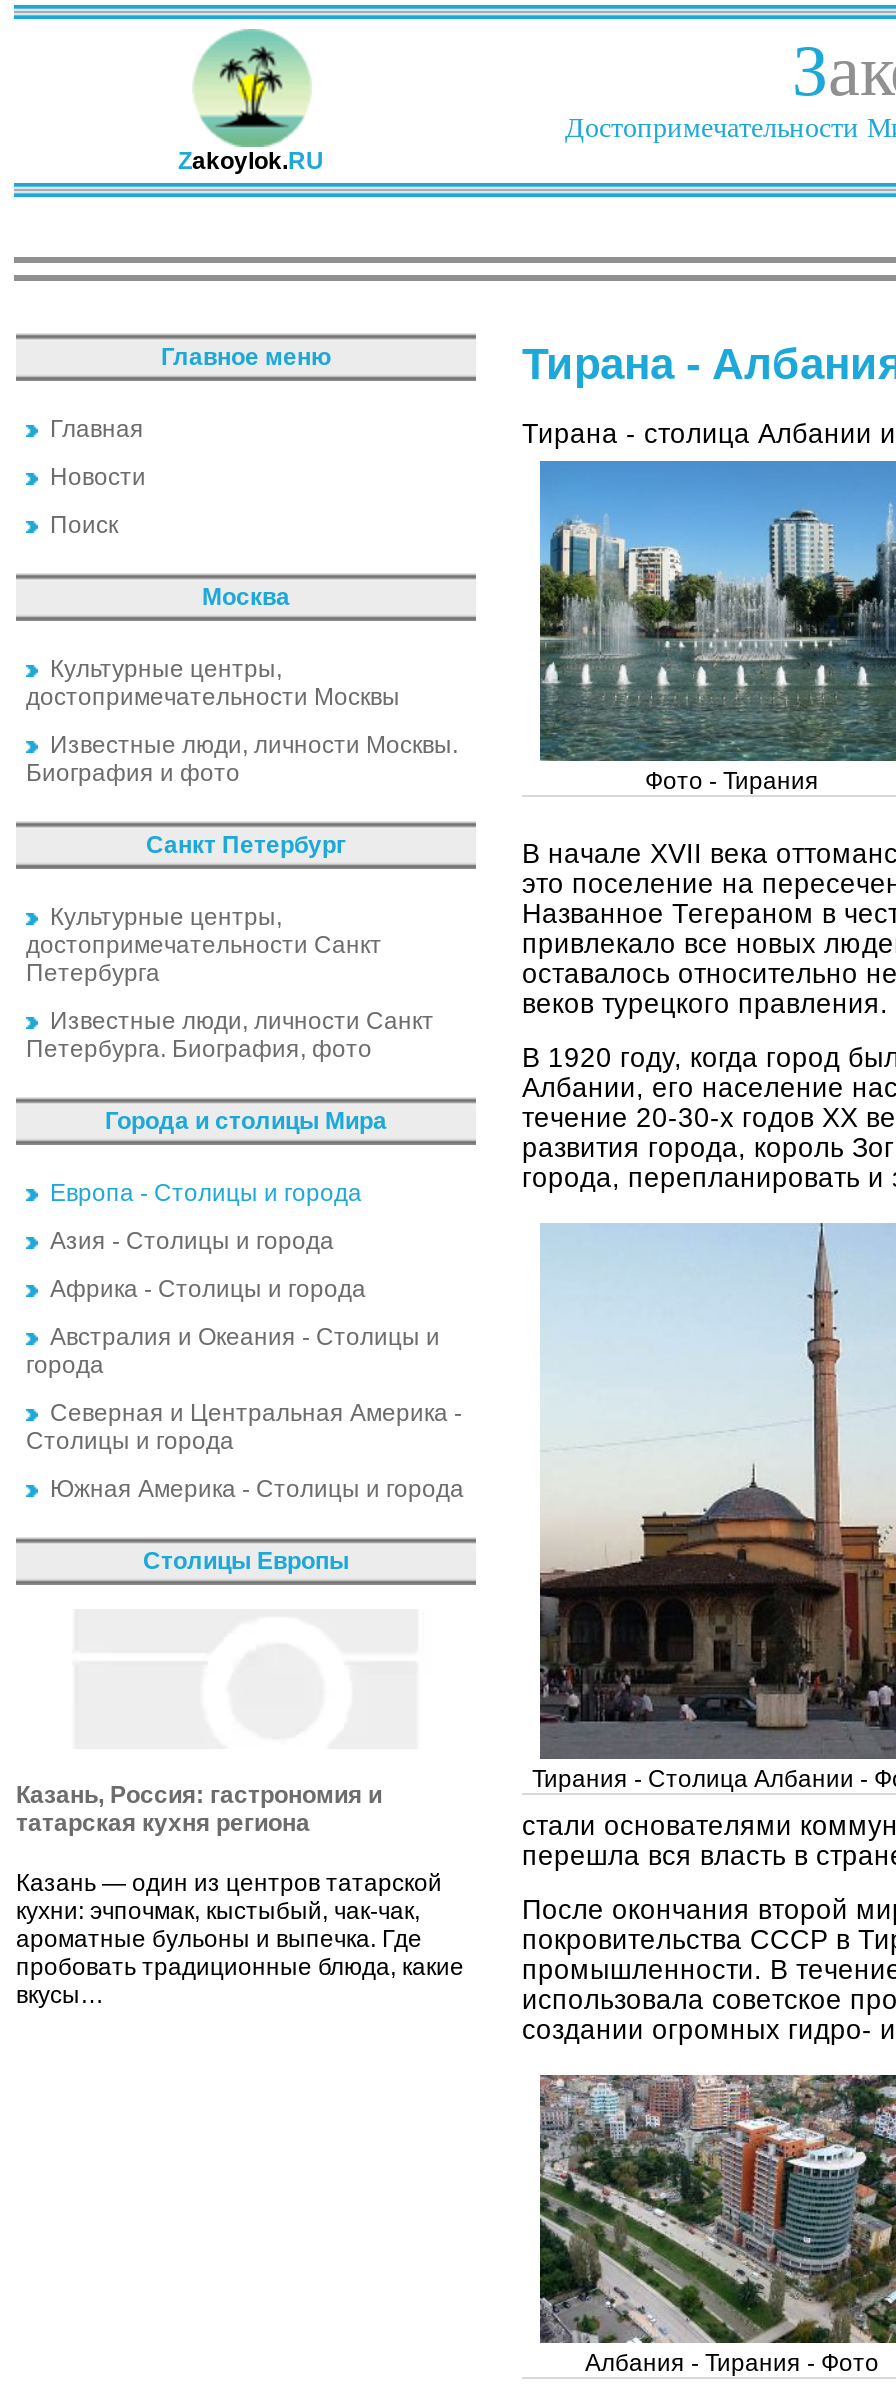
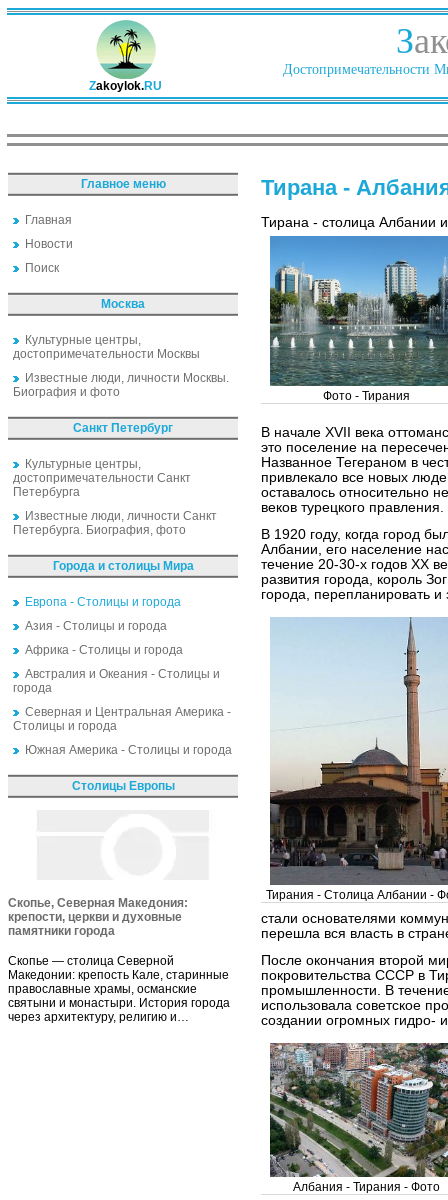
- Казань, Россия: гастрономия и
- татарская кухня региона
+ Скопье, Северная Македония:
+ крепости, церкви и духовные
+ памятники города

- Казань — один из центров татарской
- кухни: эчпочмак, кыстыбый, чак-чак,
- ароматные бульоны и выпечка. Где
- пробовать традиционные блюда, какие
- вкусы…
+ Скопье — столица Северной
+ Македонии: крепость Кале, старинные
+ православные храмы, османские
+ святыни и монастыри. История города
+ через архитектуру, религию и…
